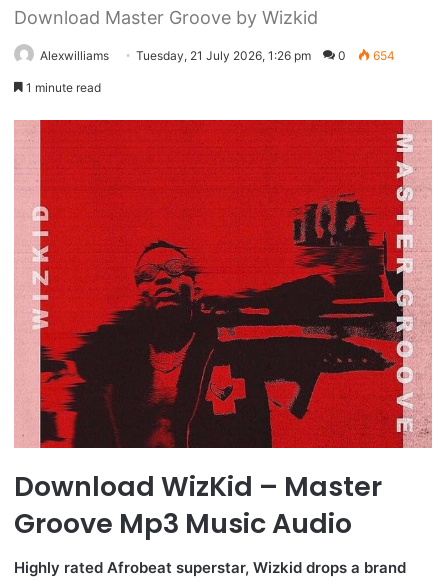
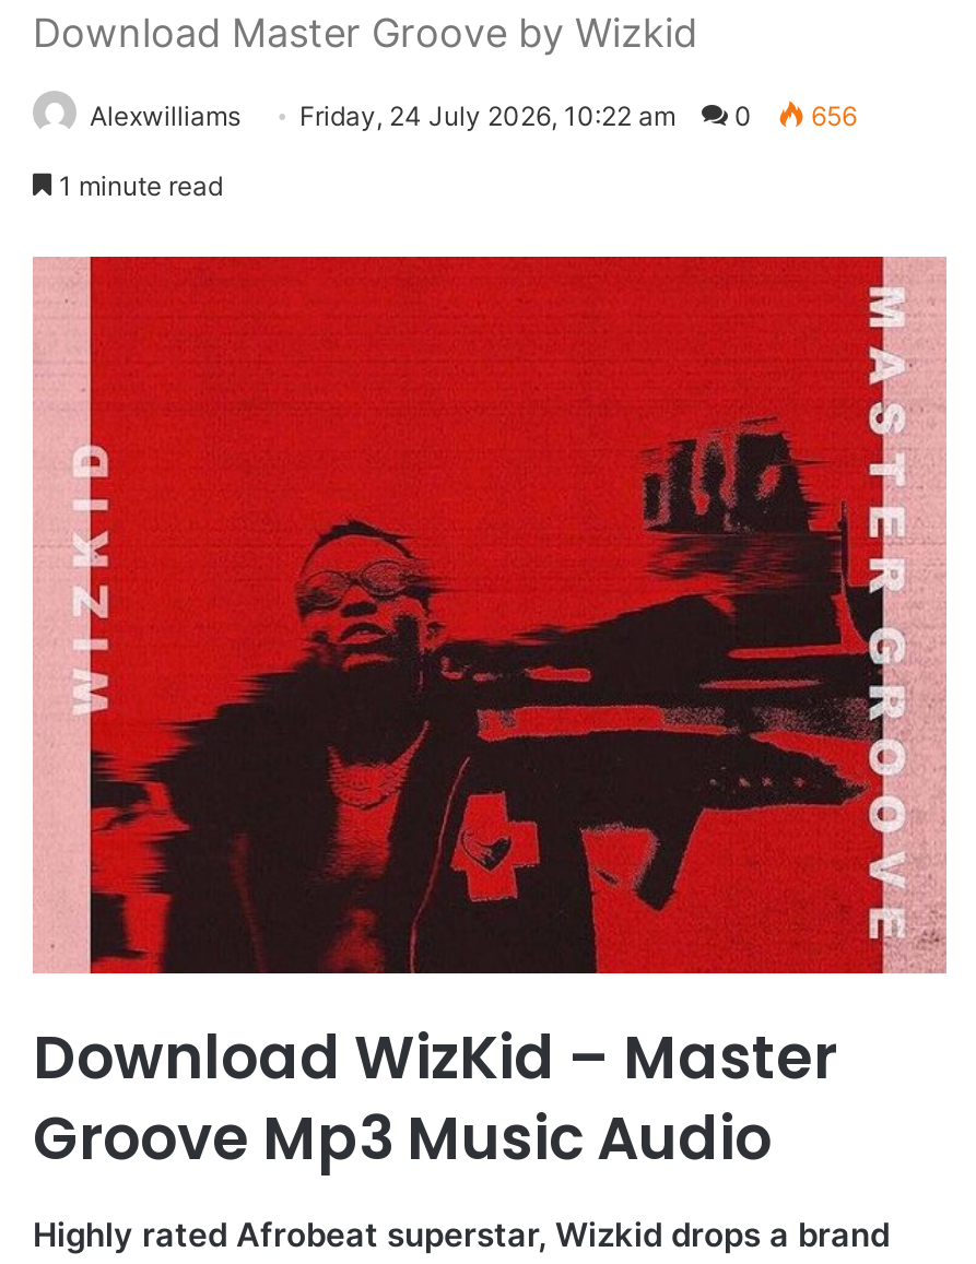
- Tuesday, 21 July 2026, 1:26 pm
+ Friday, 24 July 2026, 10:22 am

- 654
+ 656
